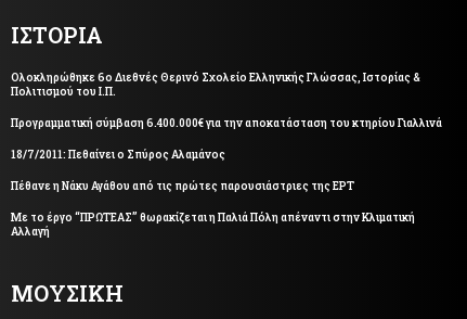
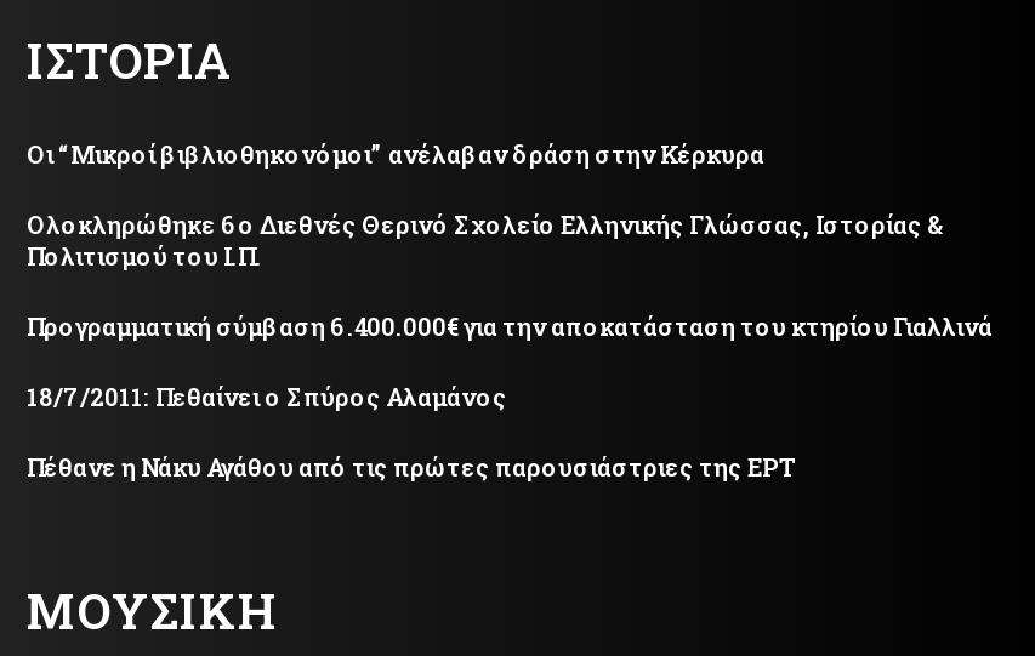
+ Οι “Μικροί βιβλιοθηκονόμοι” ανέλαβαν δράση στην Κέρκυρα

moved down: Ολοκληρώθηκε 6ο Διεθνές Θερινό Σχολείο Ελληνικής Γλώσσας, Ιστορίας & | Πολιτισμού του Ι.Π. | Προγραμματική σύμβαση 6.400.000€ για την αποκατάσταση του κτηρίου Γιαλλινά | 18/7/2011: Πεθαίνει ο Σπύρος Αλαμάνος | Πέθανε η Νάκυ Αγάθου από τις πρώτες παρουσιάστριες της ΕΡΤ

- Με το έργο “ΠΡΩΤΕΑΣ” θωρακίζεται η Παλιά Πόλη απέναντι στην Κλιματική
- Αλλαγή
